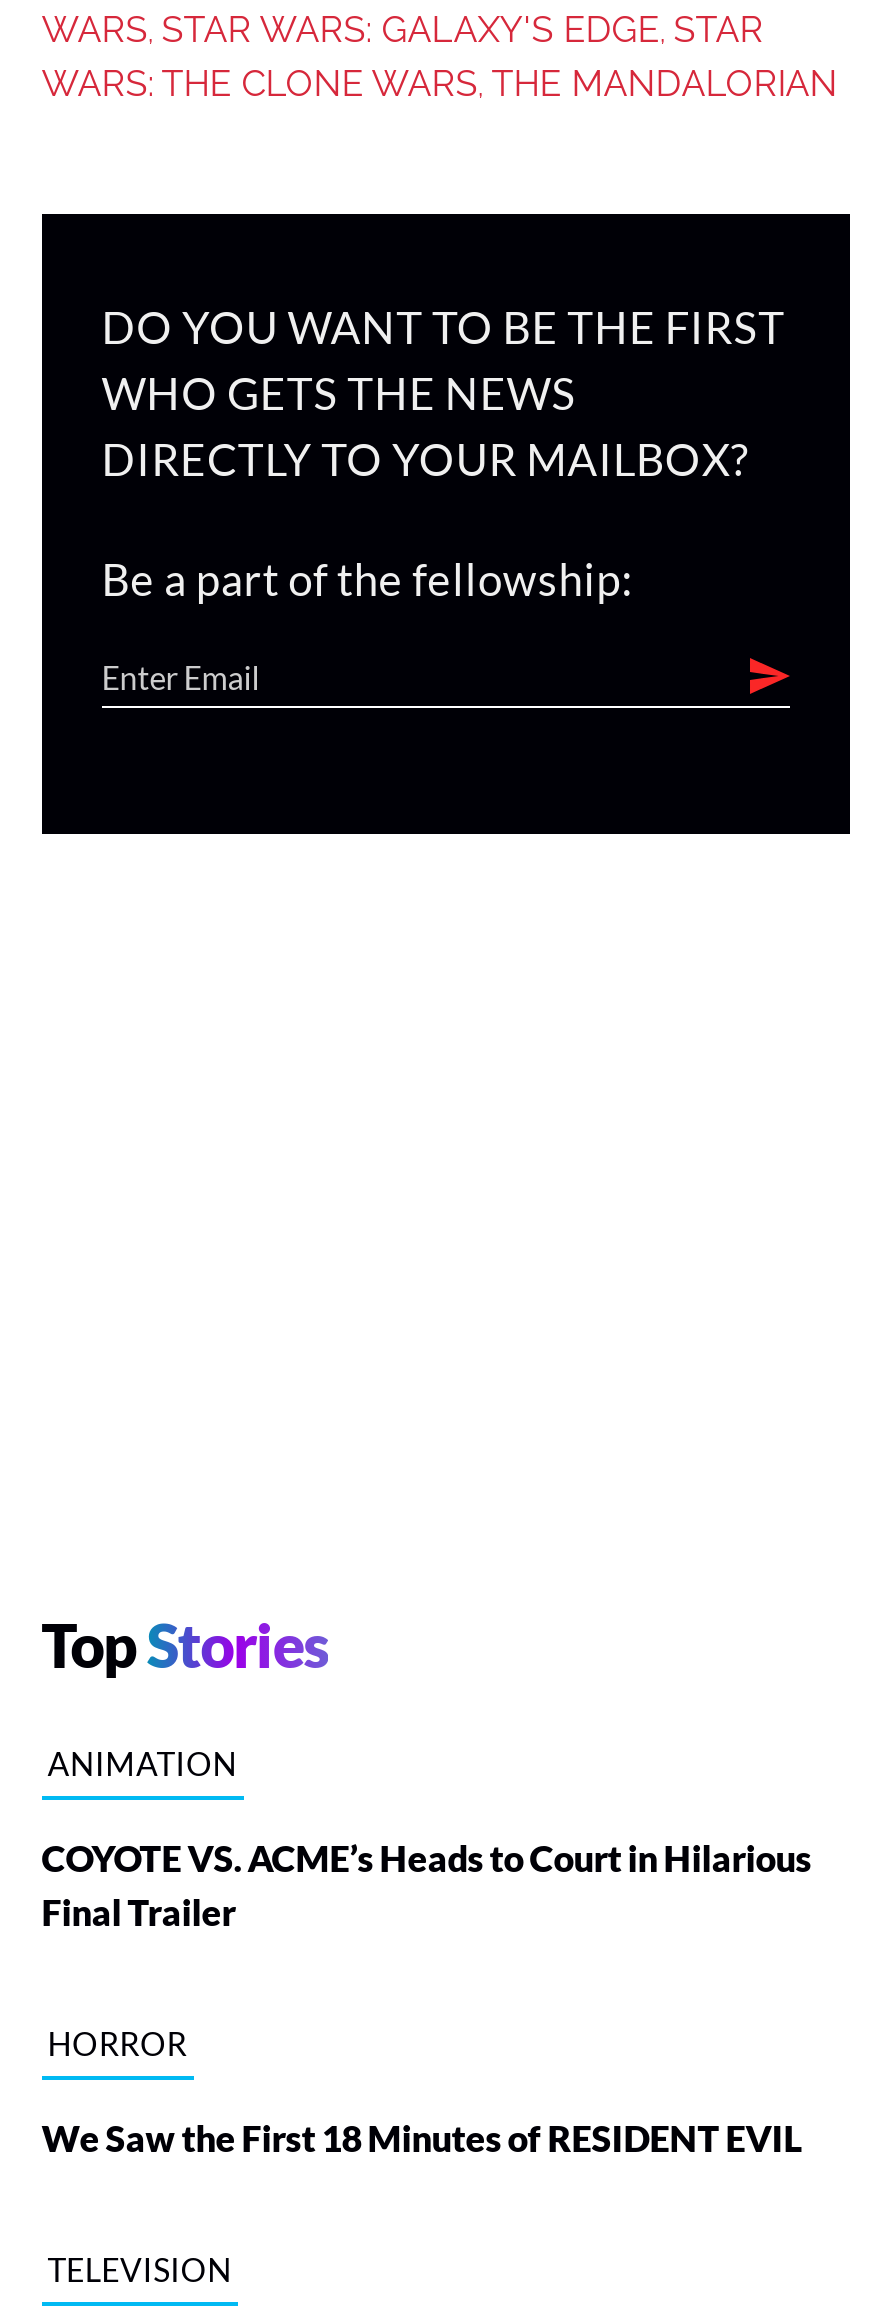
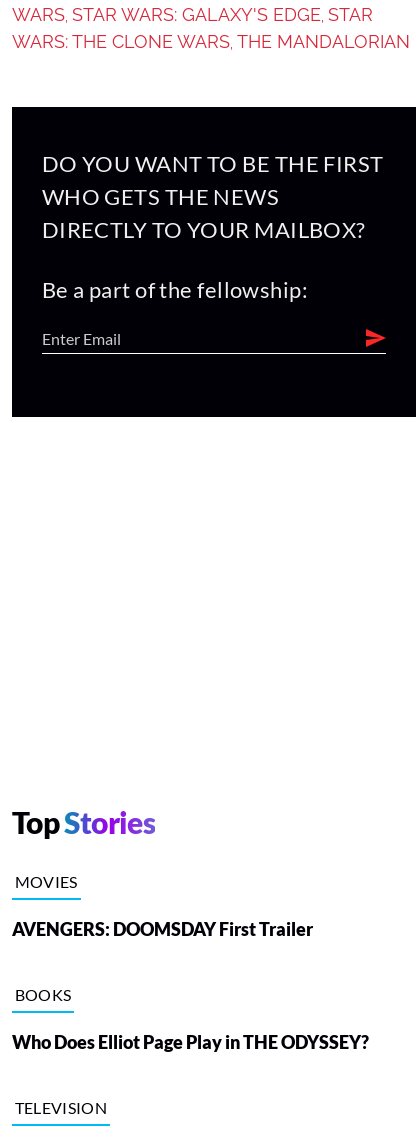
- ANIMATION
+ MOVIES

- COYOTE VS. ACME’s Heads to Court in Hilarious
- Final Trailer
+ AVENGERS: DOOMSDAY First Trailer

- HORROR
+ BOOKS

- We Saw the First 18 Minutes of RESIDENT EVIL
+ Who Does Elliot Page Play in THE ODYSSEY?
